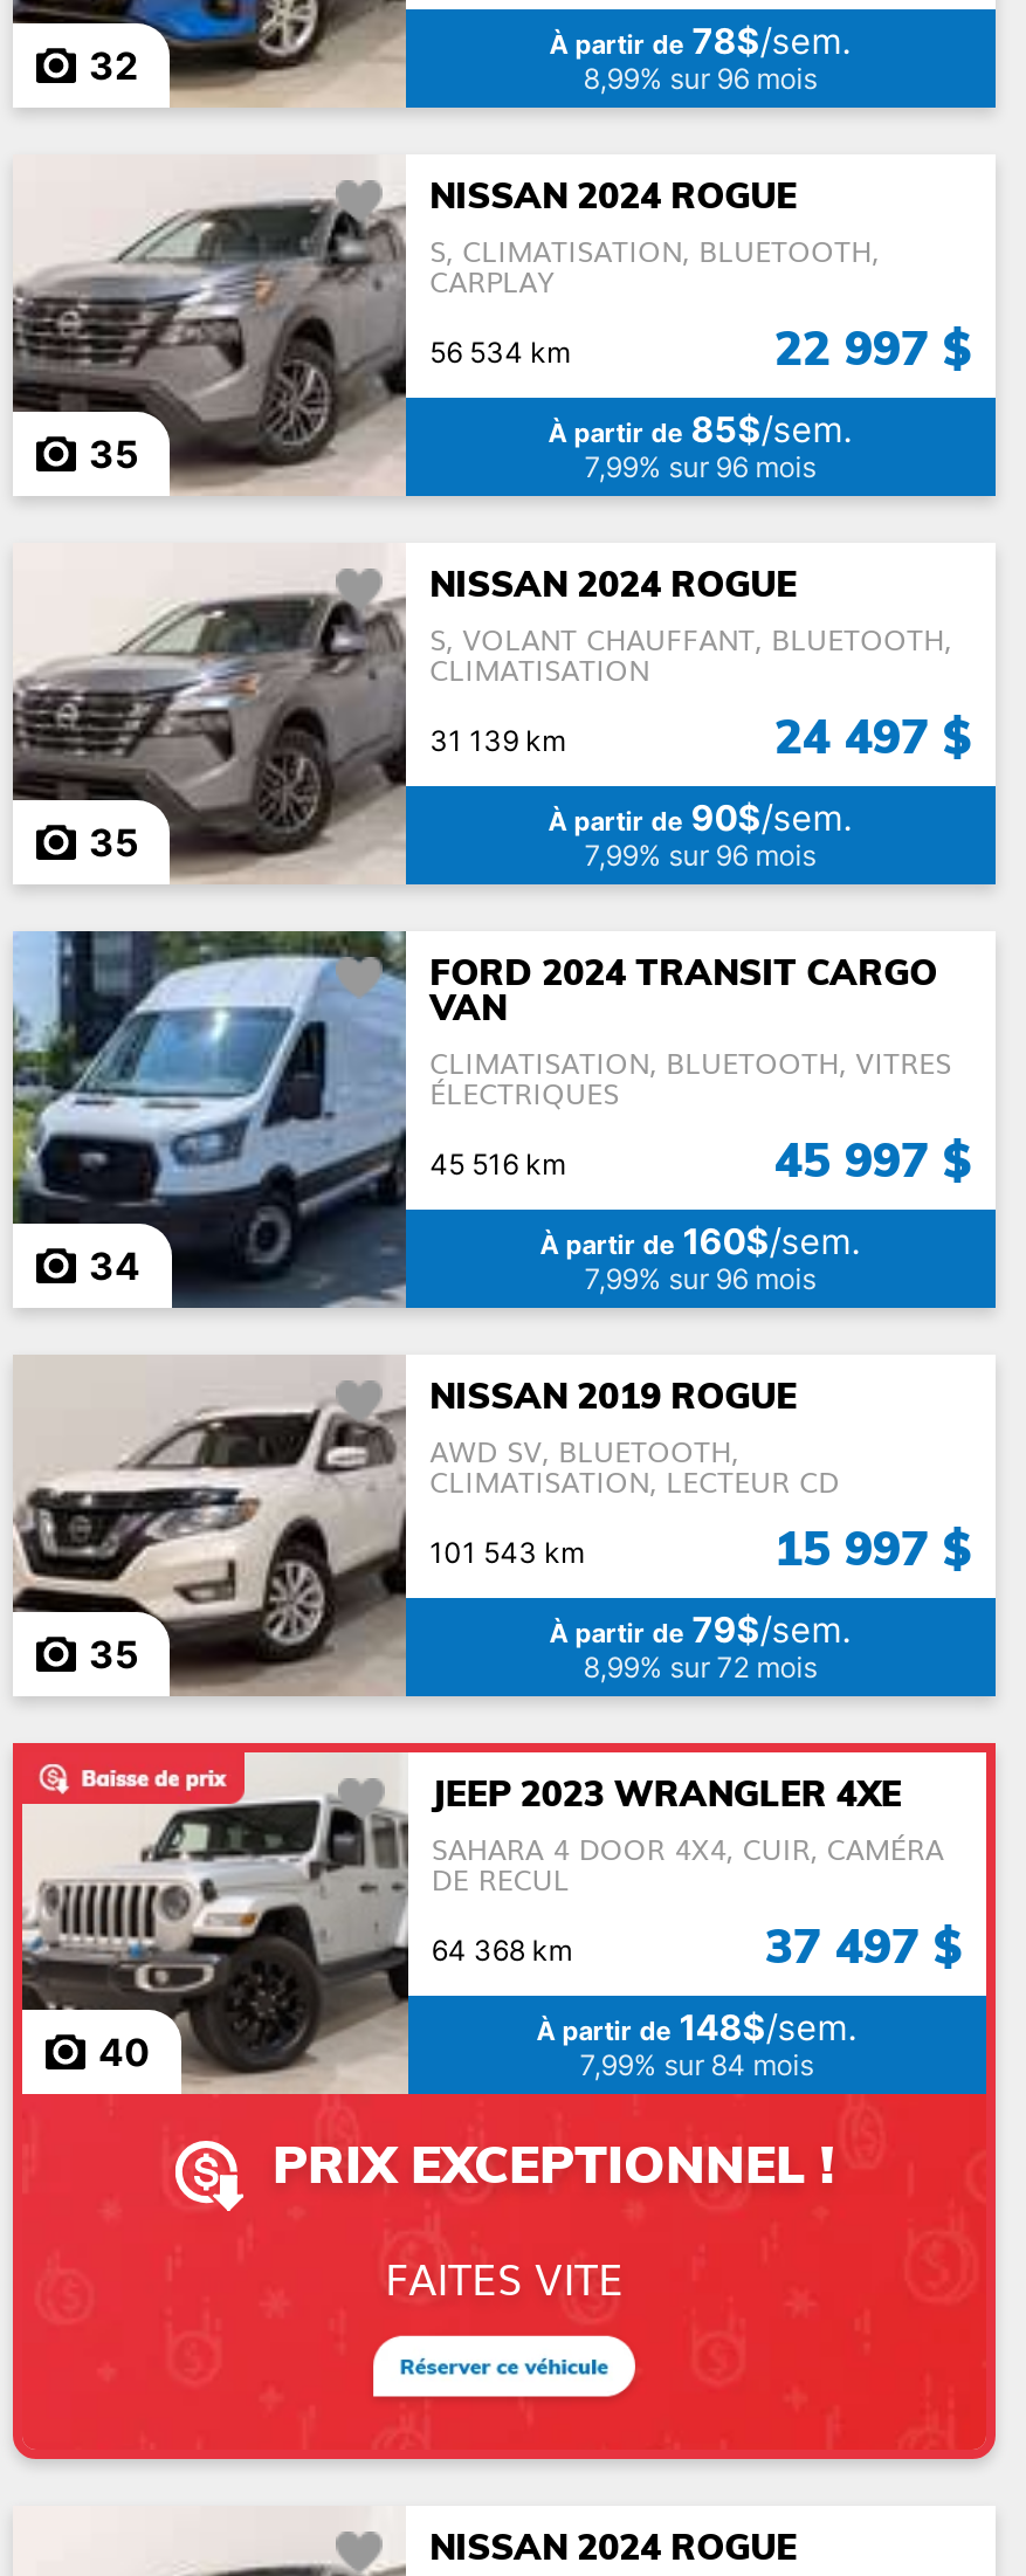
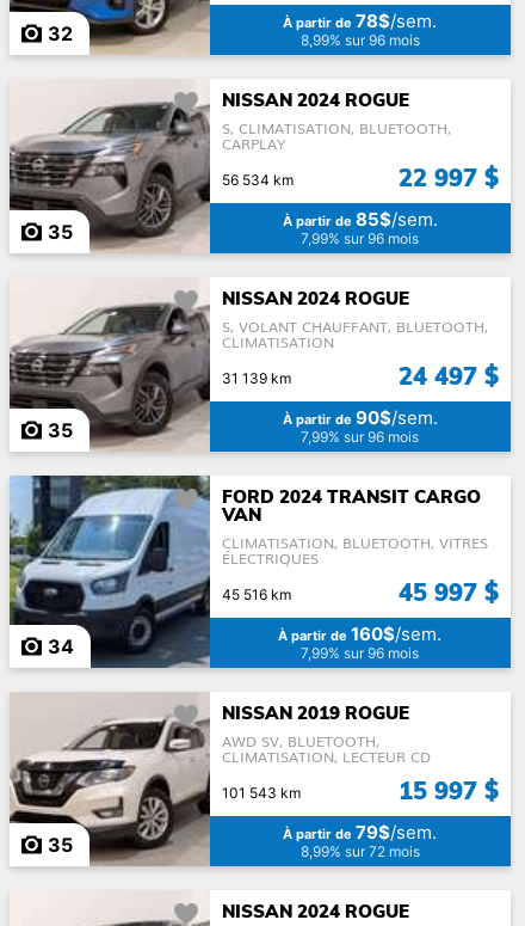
- [image]
- 40

- JEEP 2023 WRANGLER 4XE
- SAHARA 4 DOOR 4X4, CUIR, CAMÉRA
- DE RECUL
- 64 368 km
- 37 497 $
- À partir de 148$/sem.
- 7,99% sur 84 mois
- PRIX EXCEPTIONNEL !
- FAITES VITE
